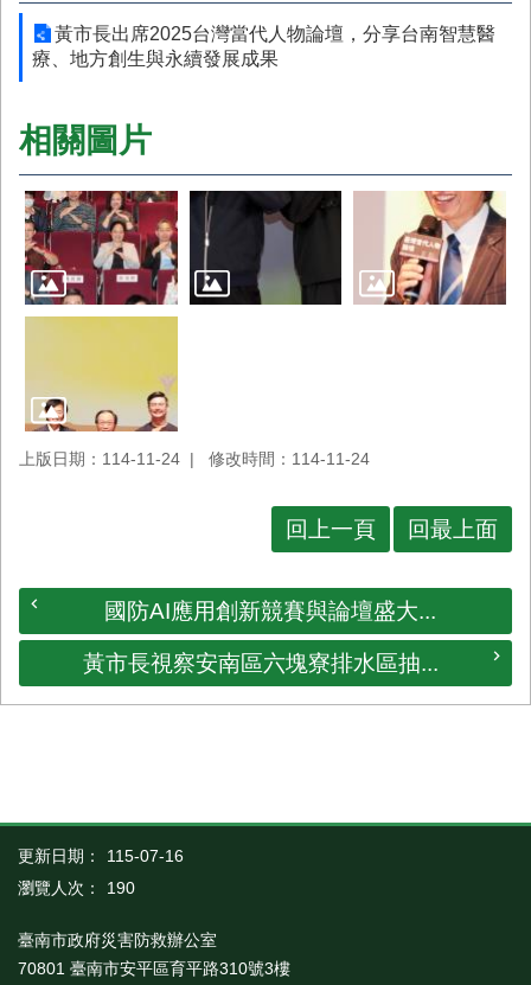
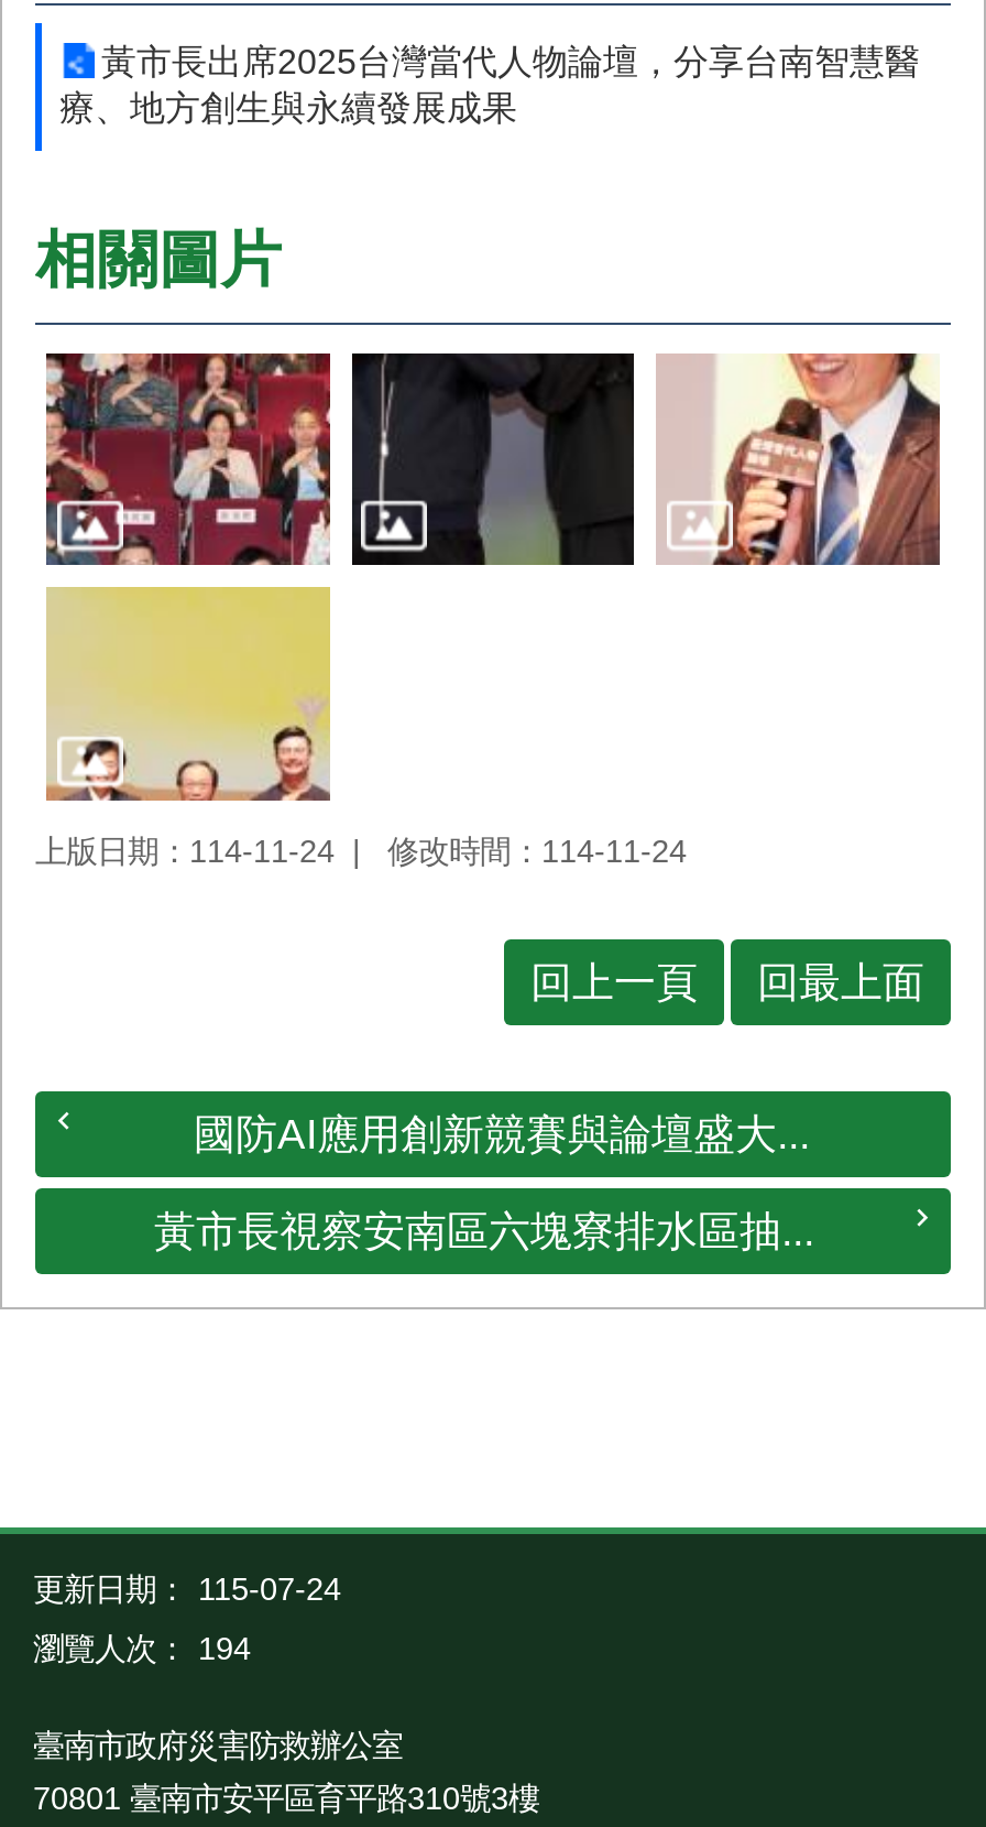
- 更新日期： 115-07-16
+ 更新日期： 115-07-24

- 瀏覽人次： 190
+ 瀏覽人次： 194
